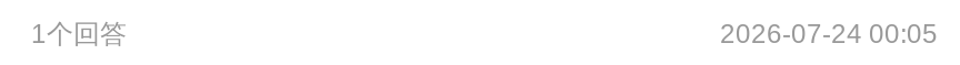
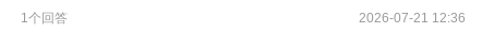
- 2026-07-24 00:05
+ 2026-07-21 12:36
